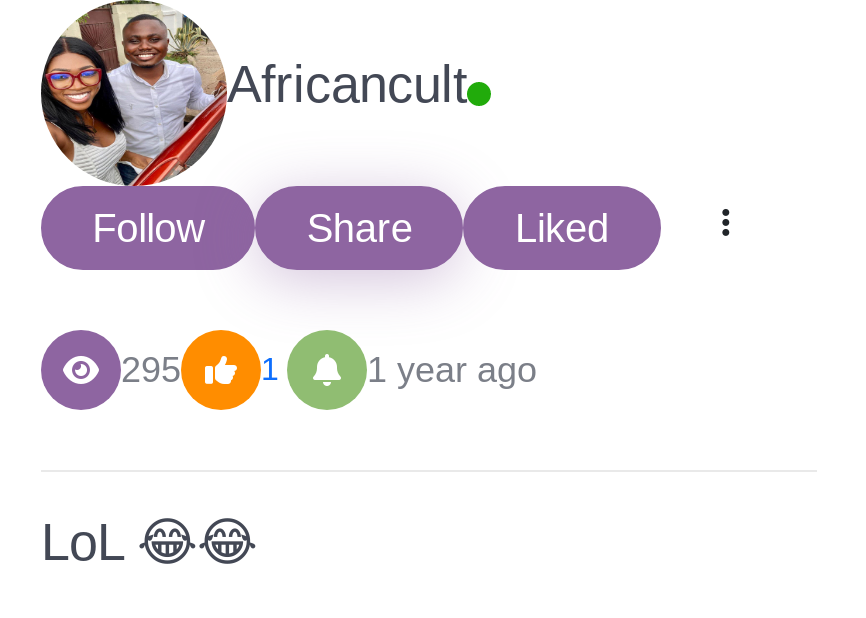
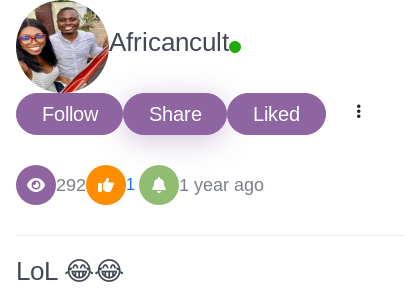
- 295
+ 292
